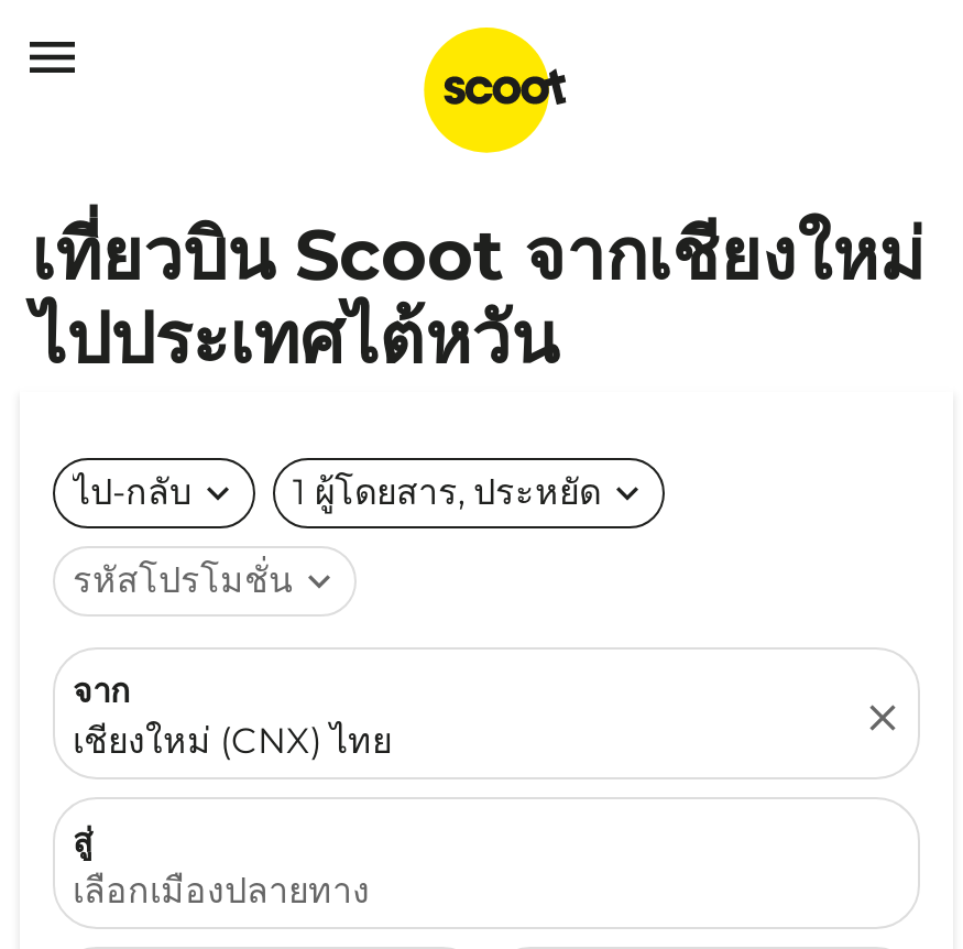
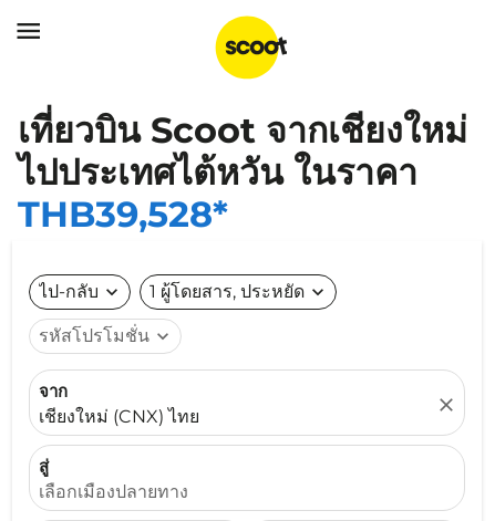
- ไปประเทศไต้หวัน
+ ไปประเทศไต้หวัน ในราคา
+ THB39,528*
